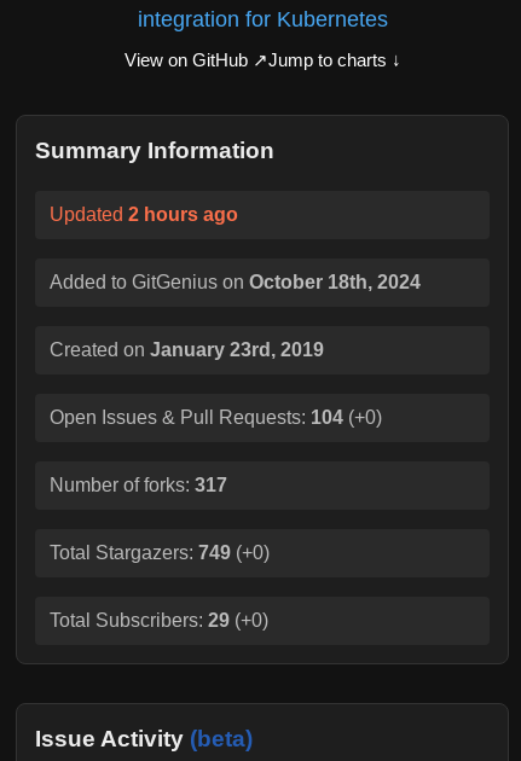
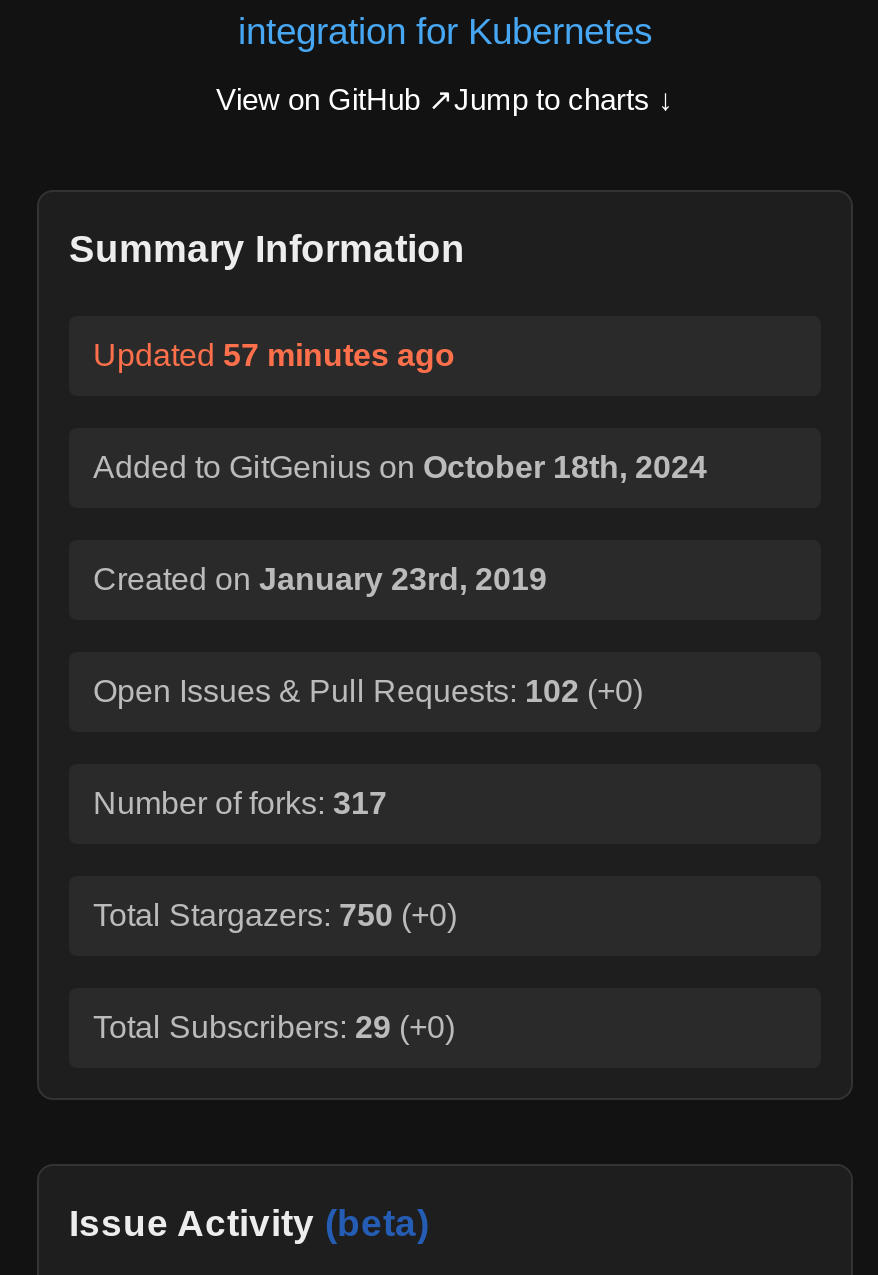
- Updated 2 hours ago
+ Updated 57 minutes ago

- Open Issues & Pull Requests: 104 (+0)
+ Open Issues & Pull Requests: 102 (+0)

- Total Stargazers: 749 (+0)
+ Total Stargazers: 750 (+0)
